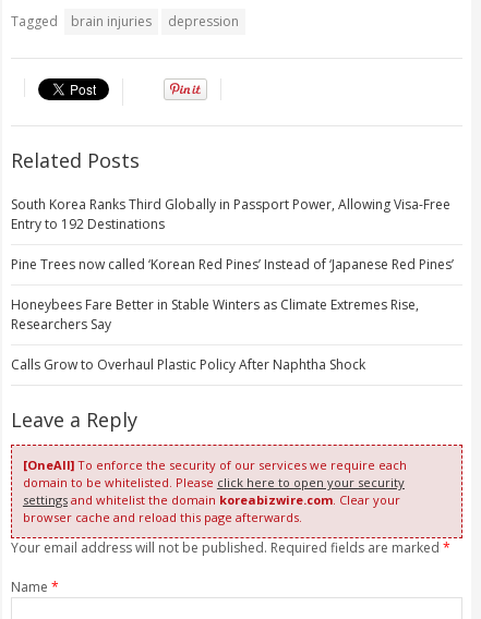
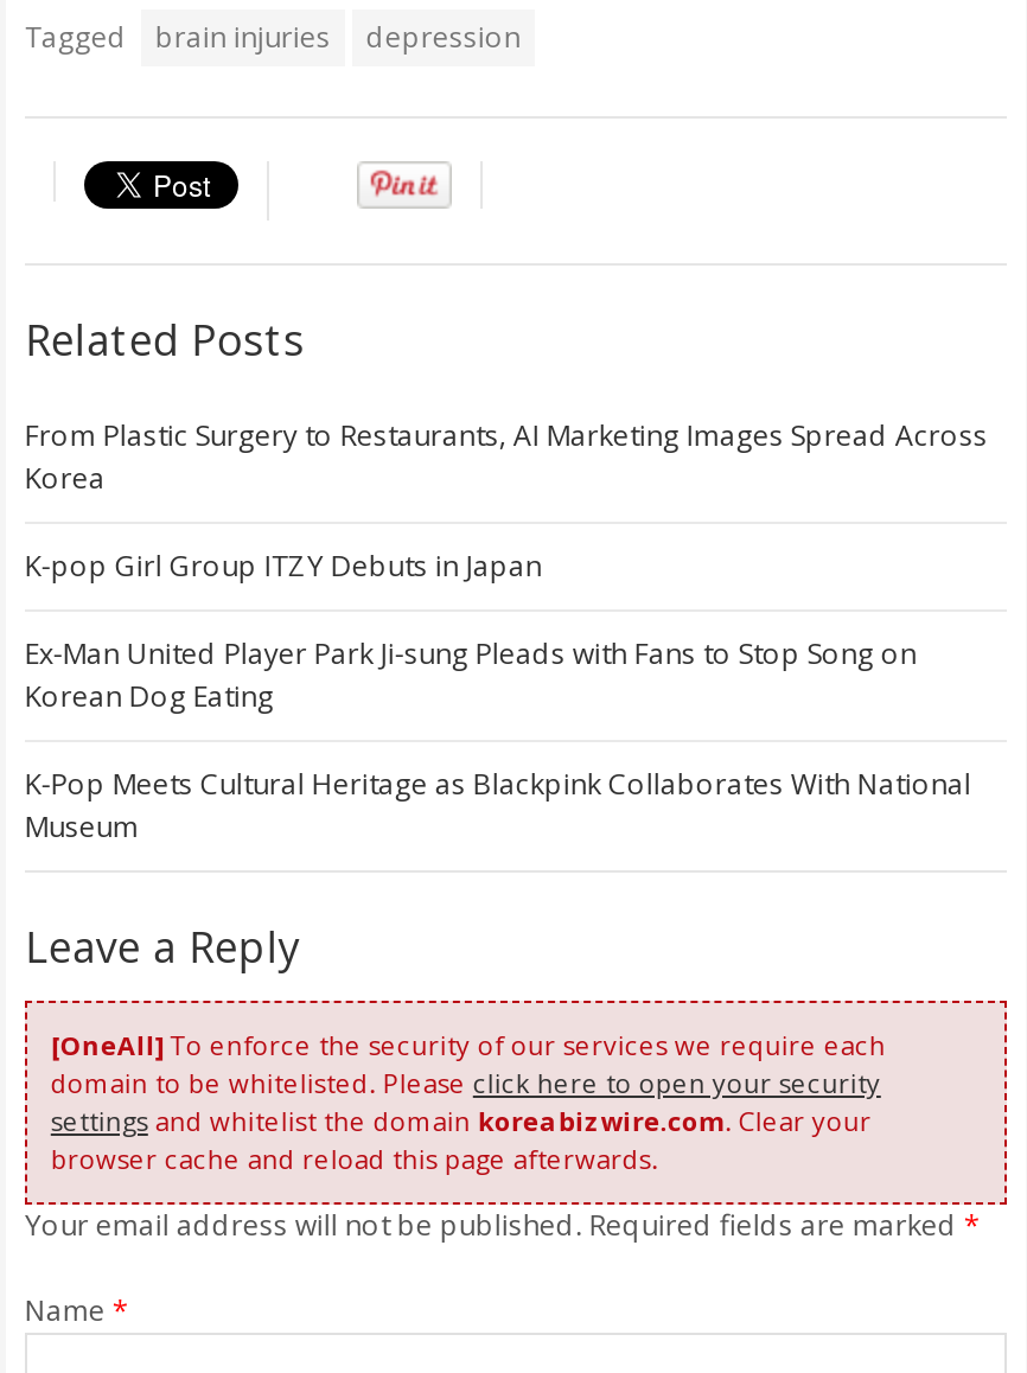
- South Korea Ranks Third Globally in Passport Power, Allowing Visa-Free
- Entry to 192 Destinations
+ From Plastic Surgery to Restaurants, AI Marketing Images Spread Across
+ Korea

- Pine Trees now called ‘Korean Red Pines’ Instead of ‘Japanese Red Pines’
+ K-pop Girl Group ITZY Debuts in Japan

- Honeybees Fare Better in Stable Winters as Climate Extremes Rise,
- Researchers Say
+ Ex-Man United Player Park Ji-sung Pleads with Fans to Stop Song on
+ Korean Dog Eating

- Calls Grow to Overhaul Plastic Policy After Naphtha Shock
+ K-Pop Meets Cultural Heritage as Blackpink Collaborates With National
+ Museum
